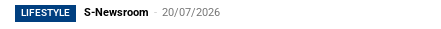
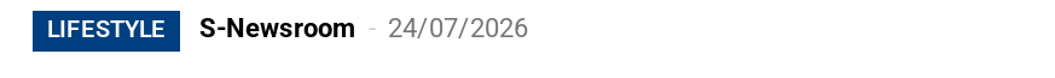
- LIFESTYLE S-Newsroom - 20/07/2026
+ LIFESTYLE S-Newsroom - 24/07/2026
